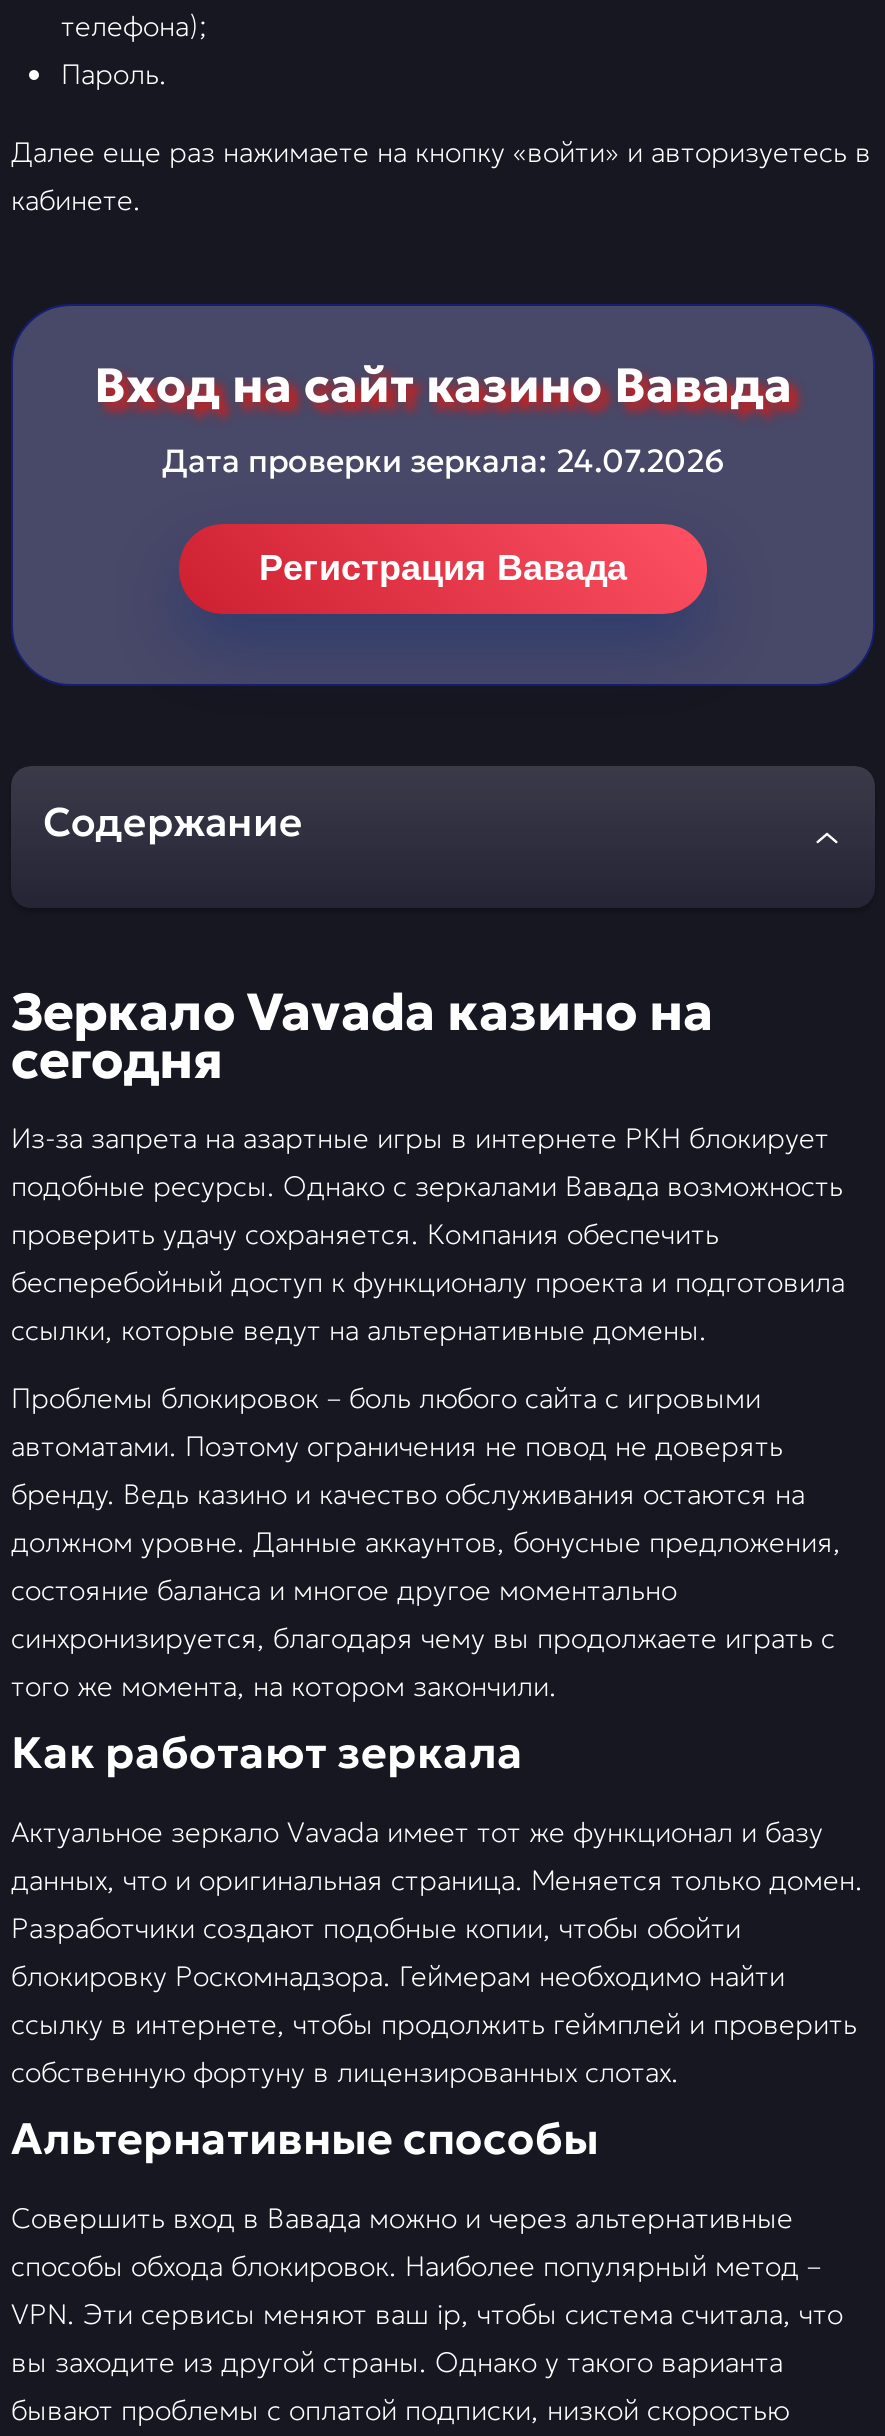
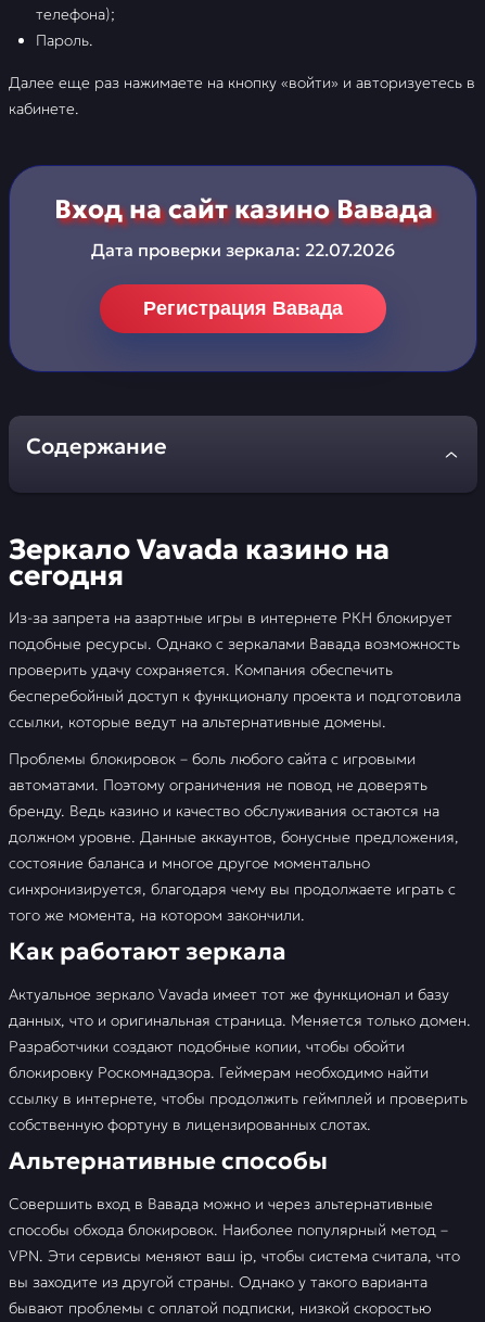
- Дата проверки зеркала: 24.07.2026
+ Дата проверки зеркала: 22.07.2026
